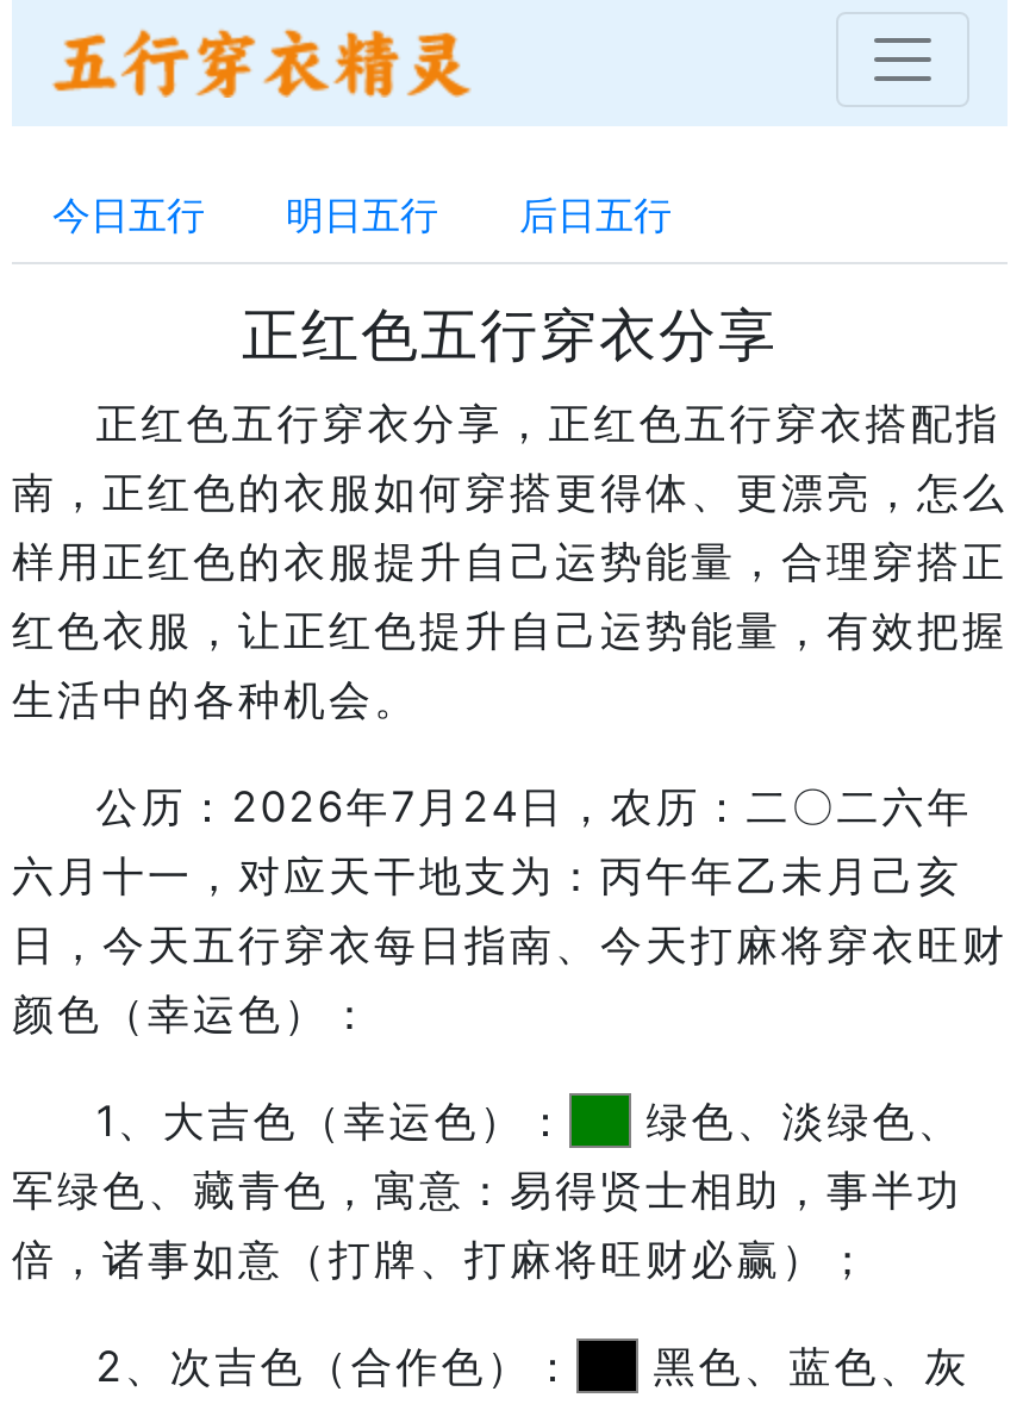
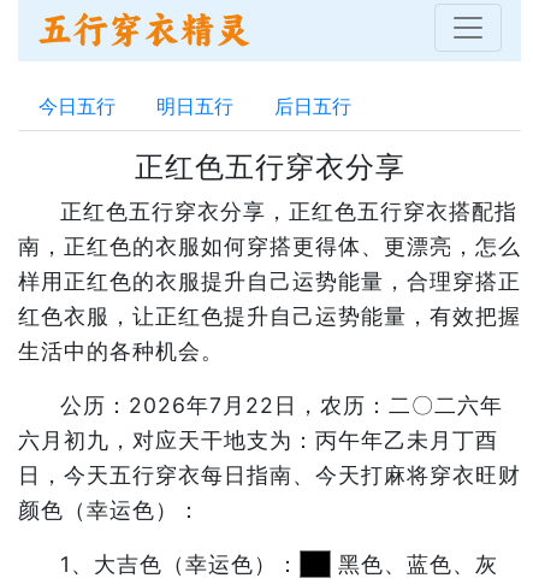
- 公历：2026年7月24日，农历：二〇二六年
+ 公历：2026年7月22日，农历：二〇二六年

- 六月十一，对应天干地支为：丙午年乙未月己亥
+ 六月初九，对应天干地支为：丙午年乙未月丁酉

- 绿色、淡绿色、
- 军绿色、藏青色，寓意：易得贤士相助，事半功
- 倍，诸事如意（打牌、打麻将旺财必赢）；
- 2、次吉色（合作色）：
